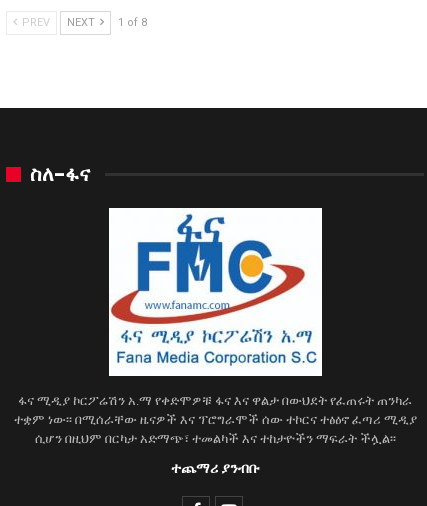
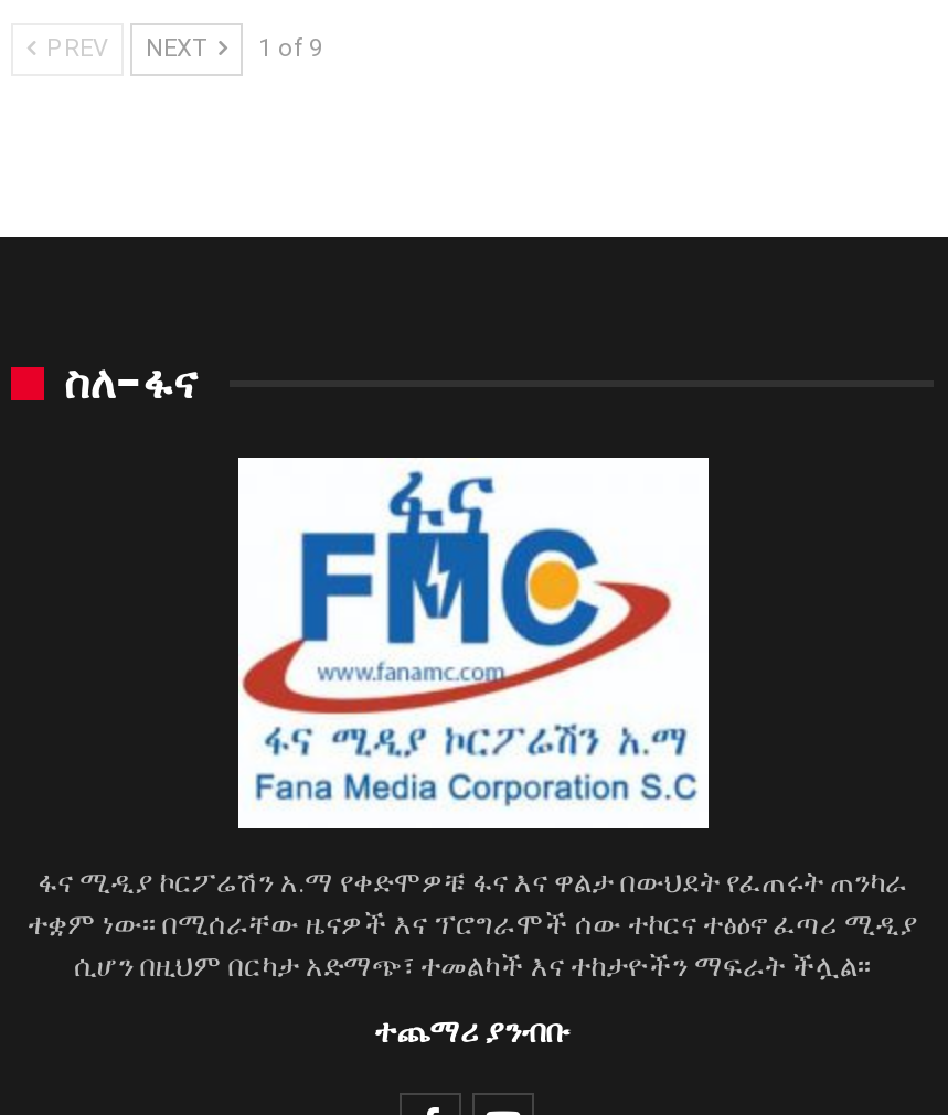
- PREV NEXT 1 of 8
+ PREV NEXT 1 of 9
